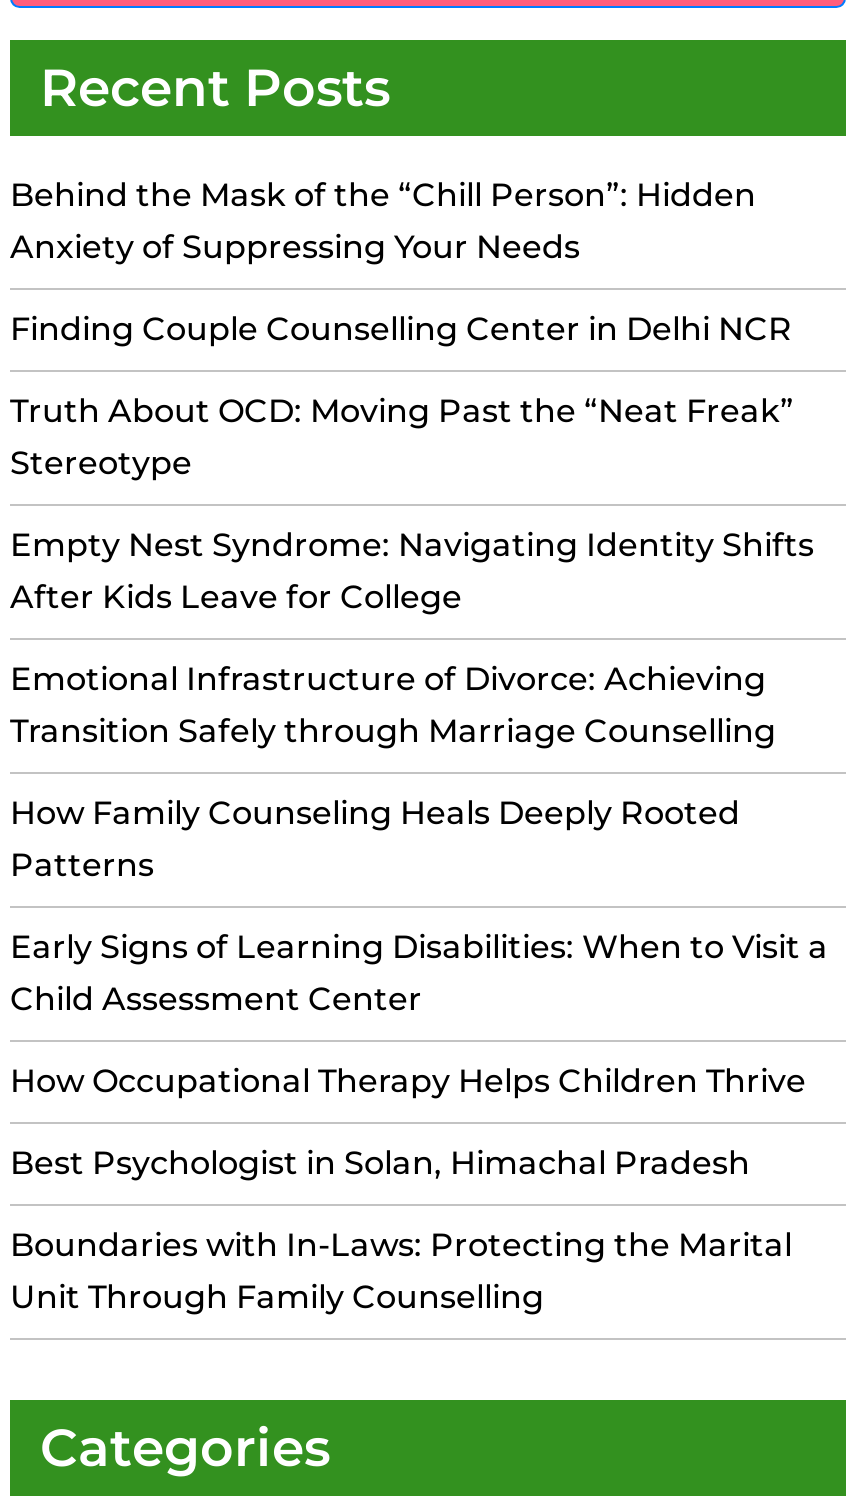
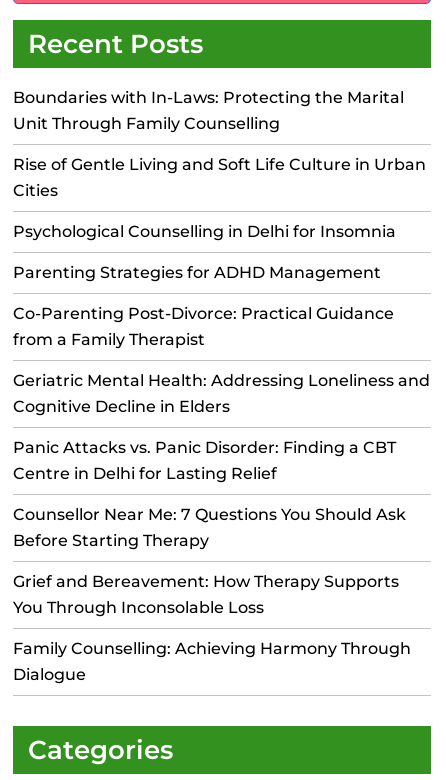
- Behind the Mask of the “Chill Person”: Hidden
- Anxiety of Suppressing Your Needs
- Finding Couple Counselling Center in Delhi NCR
- Truth About OCD: Moving Past the “Neat Freak”
- Stereotype
- Empty Nest Syndrome: Navigating Identity Shifts
- After Kids Leave for College
- Emotional Infrastructure of Divorce: Achieving
- Transition Safely through Marriage Counselling
- How Family Counseling Heals Deeply Rooted
- Patterns
- Early Signs of Learning Disabilities: When to Visit a
- Child Assessment Center
- How Occupational Therapy Helps Children Thrive
- Best Psychologist in Solan, Himachal Pradesh

moved up: Boundaries with In-Laws: Protecting the Marital | Unit Through Family Counselling

+ Rise of Gentle Living and Soft Life Culture in Urban
+ Cities
+ Psychological Counselling in Delhi for Insomnia
+ Parenting Strategies for ADHD Management
+ Co-Parenting Post-Divorce: Practical Guidance
+ from a Family Therapist
+ Geriatric Mental Health: Addressing Loneliness and
+ Cognitive Decline in Elders
+ Panic Attacks vs. Panic Disorder: Finding a CBT
+ Centre in Delhi for Lasting Relief
+ Counsellor Near Me: 7 Questions You Should Ask
+ Before Starting Therapy
+ Grief and Bereavement: How Therapy Supports
+ You Through Inconsolable Loss
+ Family Counselling: Achieving Harmony Through
+ Dialogue
